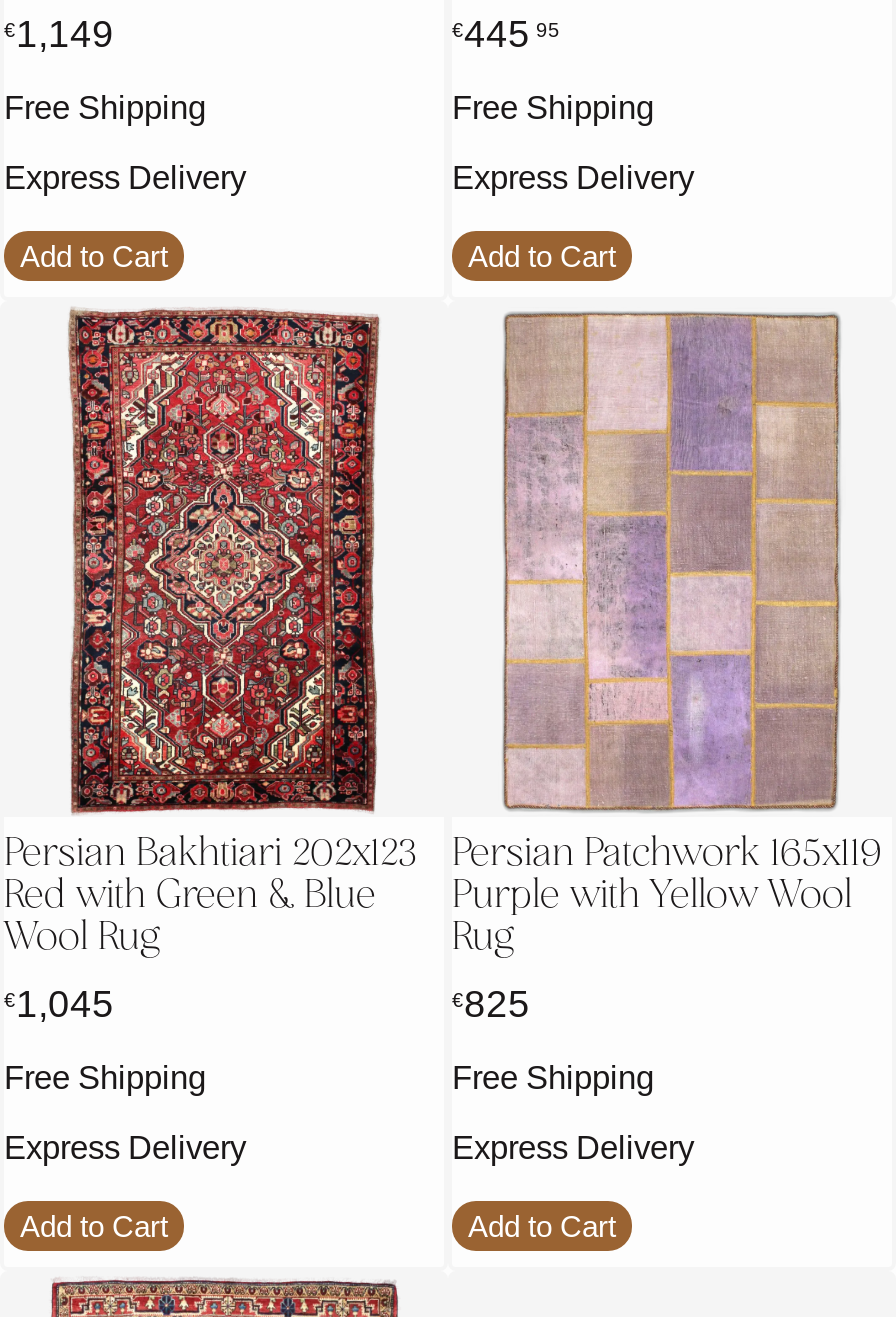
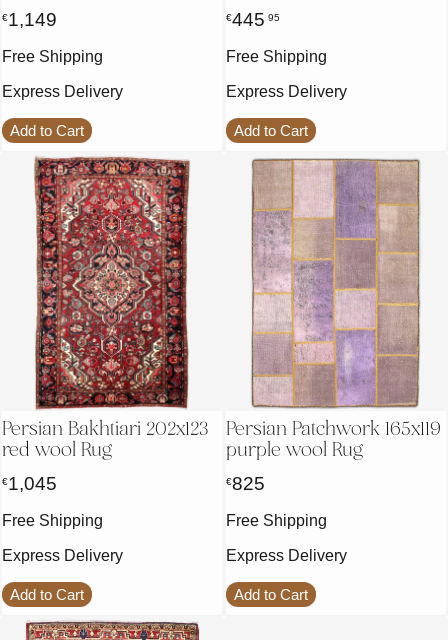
- Red with Green & Blue
- Wool Rug
+ red wool Rug

- Purple with Yellow Wool
- Rug
+ purple wool Rug
